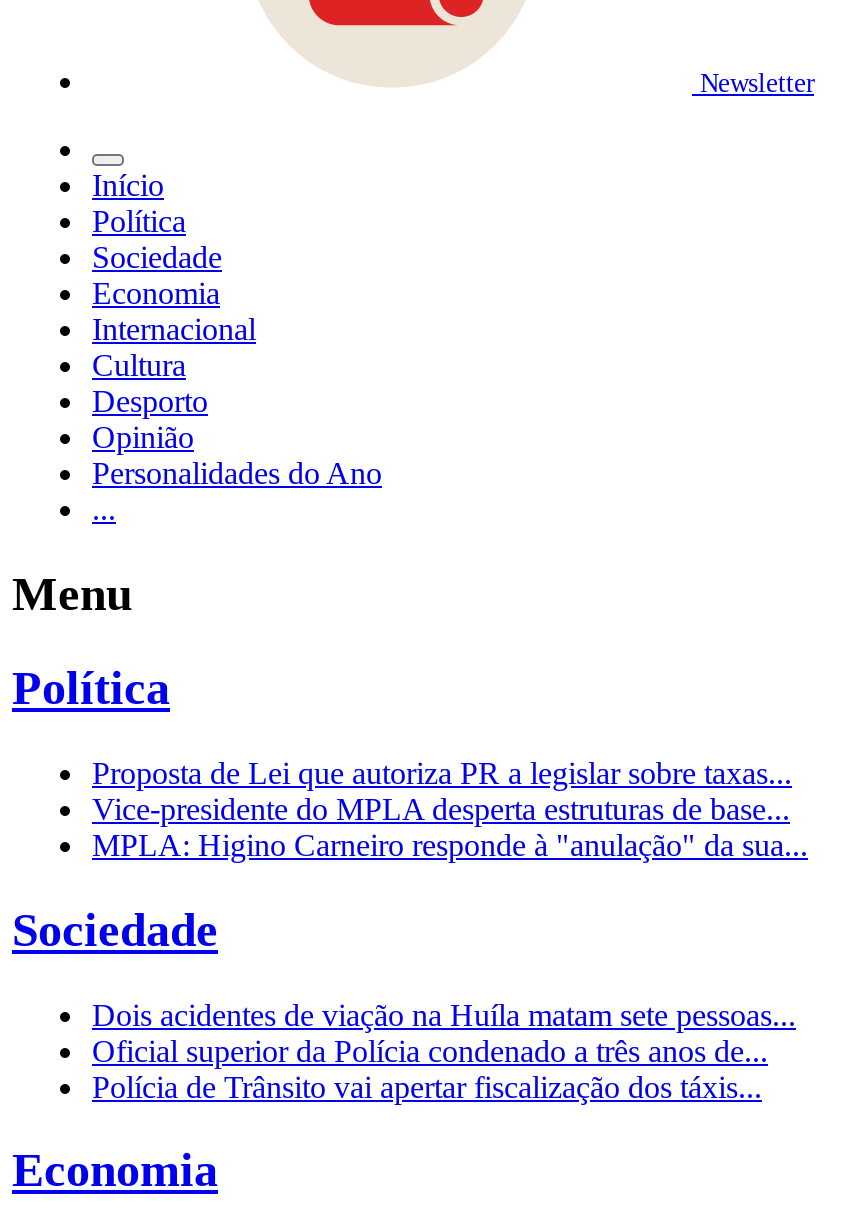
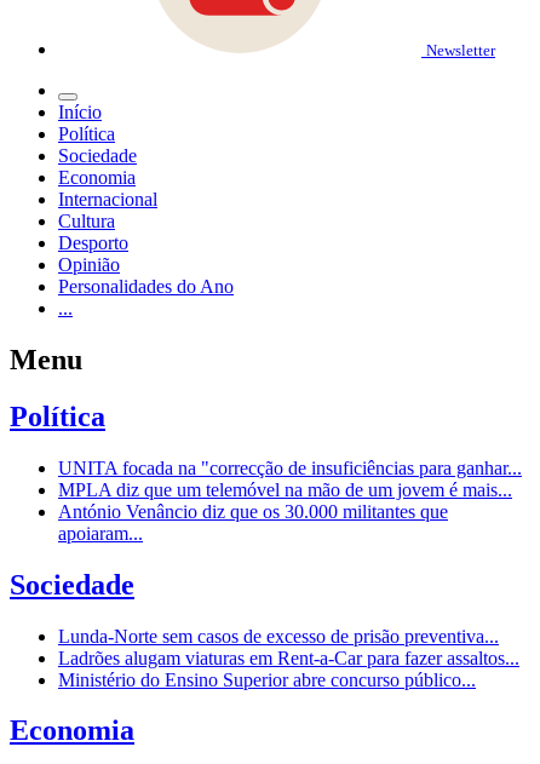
- Proposta de Lei que autoriza PR a legislar sobre taxas...
- Vice-presidente do MPLA desperta estruturas de base...
- MPLA: Higino Carneiro responde à "anulação" da sua...
+ UNITA focada na "correcção de insuficiências para ganhar...
+ MPLA diz que um telemóvel na mão de um jovem é mais...
+ António Venâncio diz que os 30.000 militantes que
+ apoiaram...

- Dois acidentes de viação na Huíla matam sete pessoas...
- Oficial superior da Polícia condenado a três anos de...
- Polícia de Trânsito vai apertar fiscalização dos táxis...
+ Lunda-Norte sem casos de excesso de prisão preventiva...
+ Ladrões alugam viaturas em Rent-a-Car para fazer assaltos...
+ Ministério do Ensino Superior abre concurso público...
